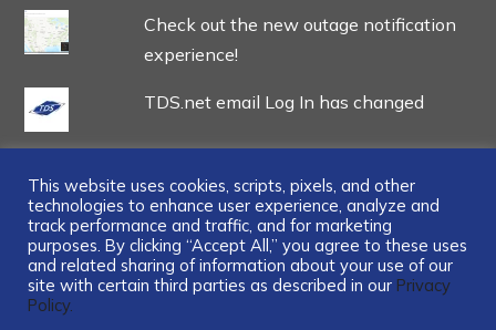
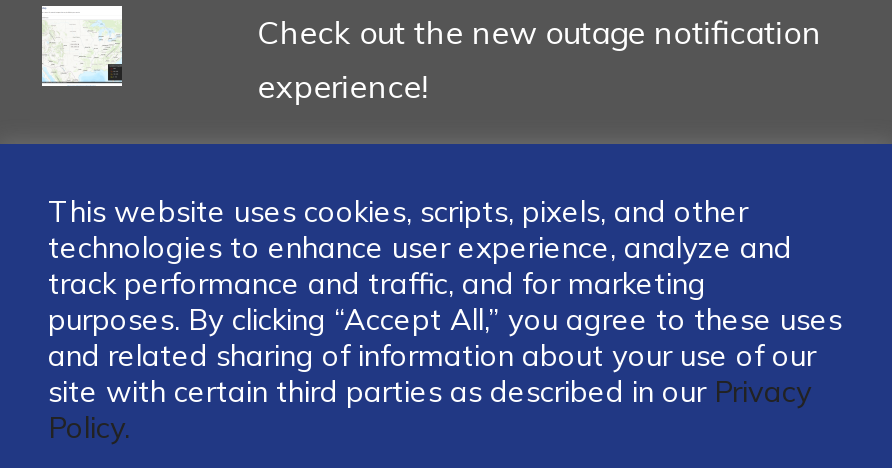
- [image]

- TDS.net email Log In has changed
